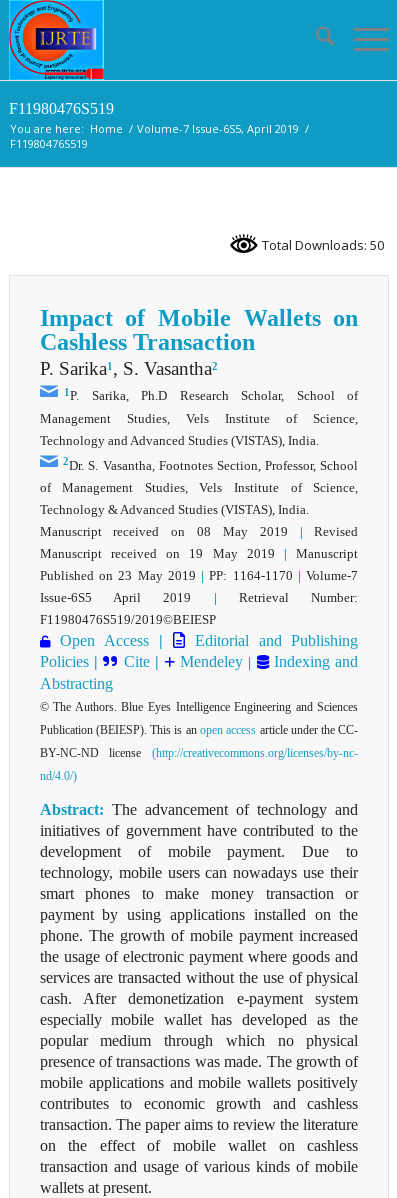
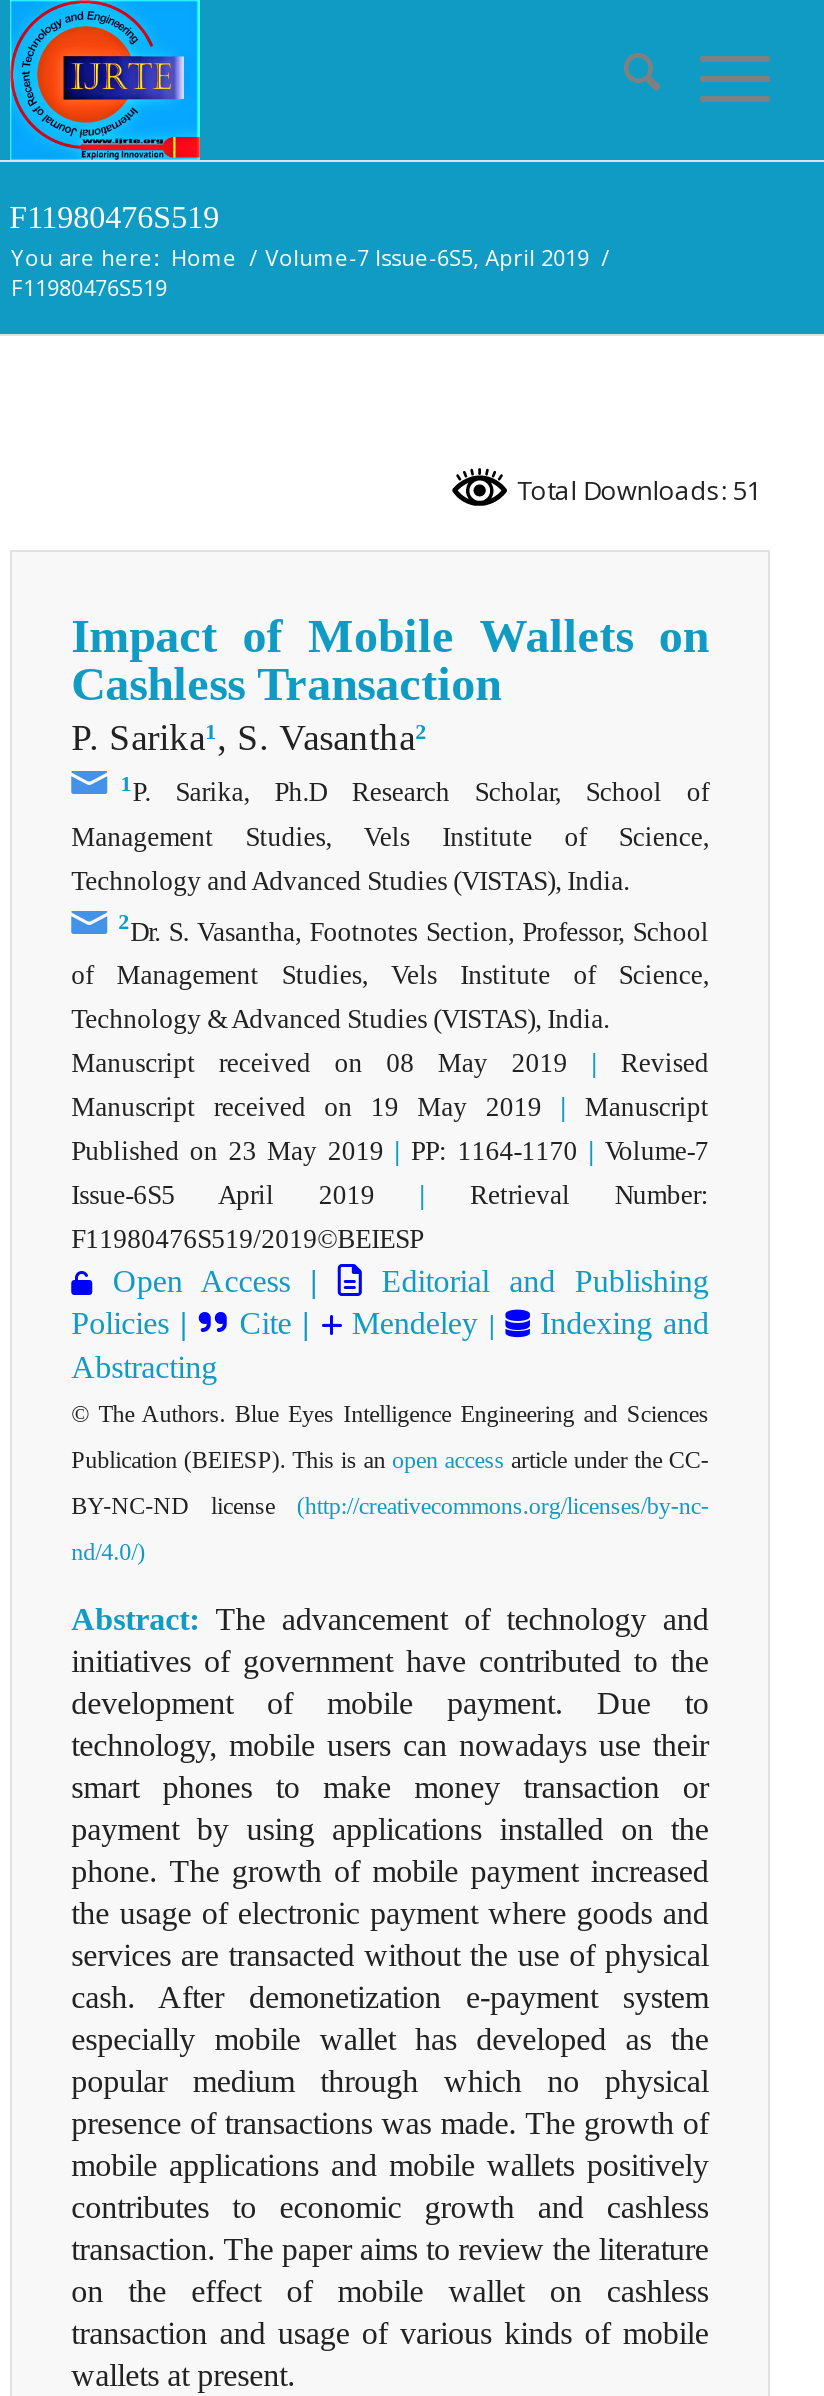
- Total Downloads: 50
+ Total Downloads: 51
